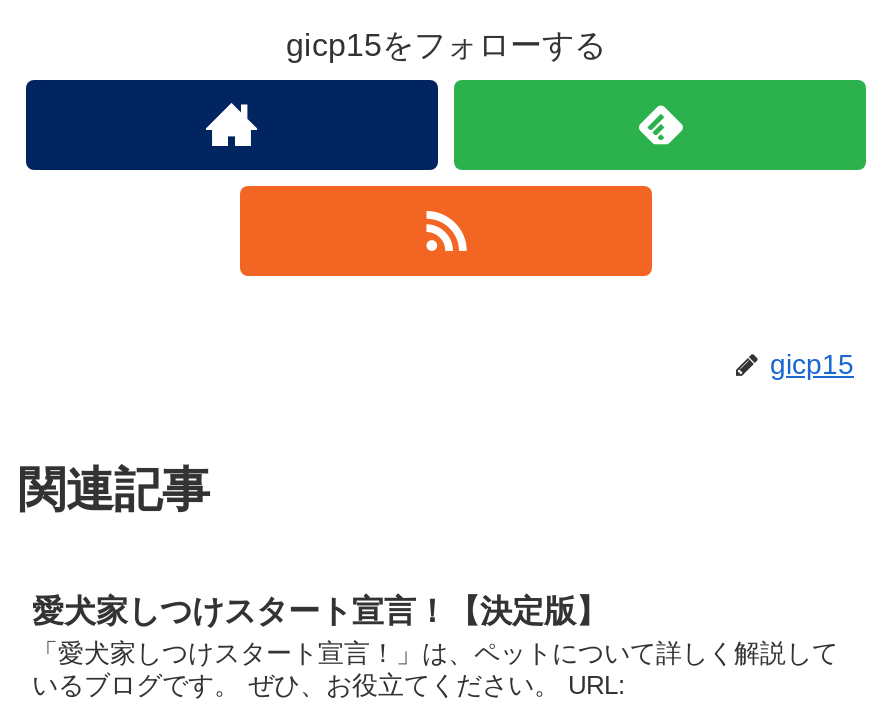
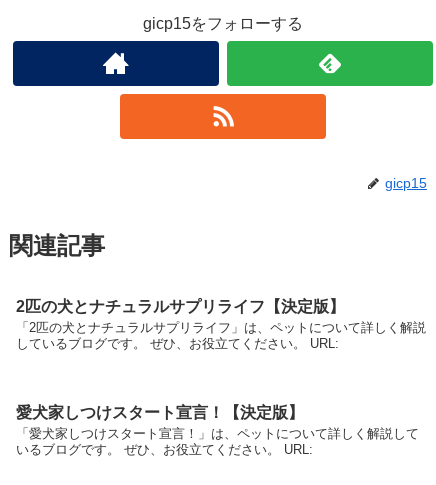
+ 2匹の犬とナチュラルサプリライフ【決定版】
+ 「2匹の犬とナチュラルサプリライフ」は、ペットについて詳しく解説
+ しているブログです。 ぜひ、お役立てください。 URL:
